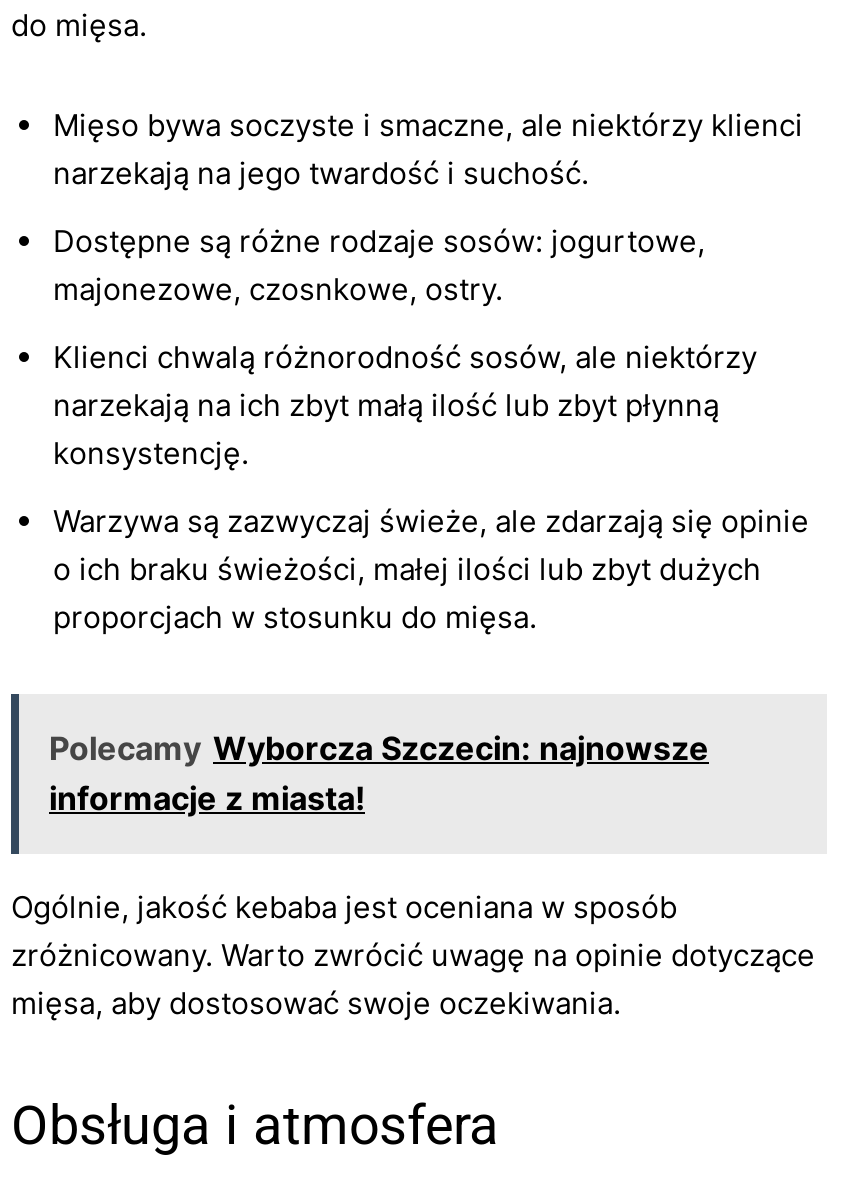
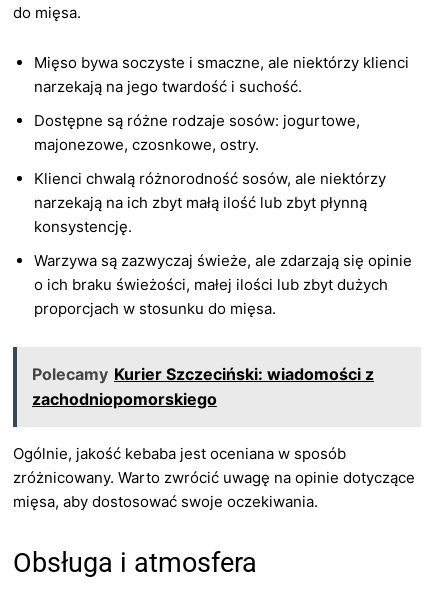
- Polecamy Wyborcza Szczecin: najnowsze
- informacje z miasta!
+ Polecamy Kurier Szczeciński: wiadomości z
+ zachodniopomorskiego
